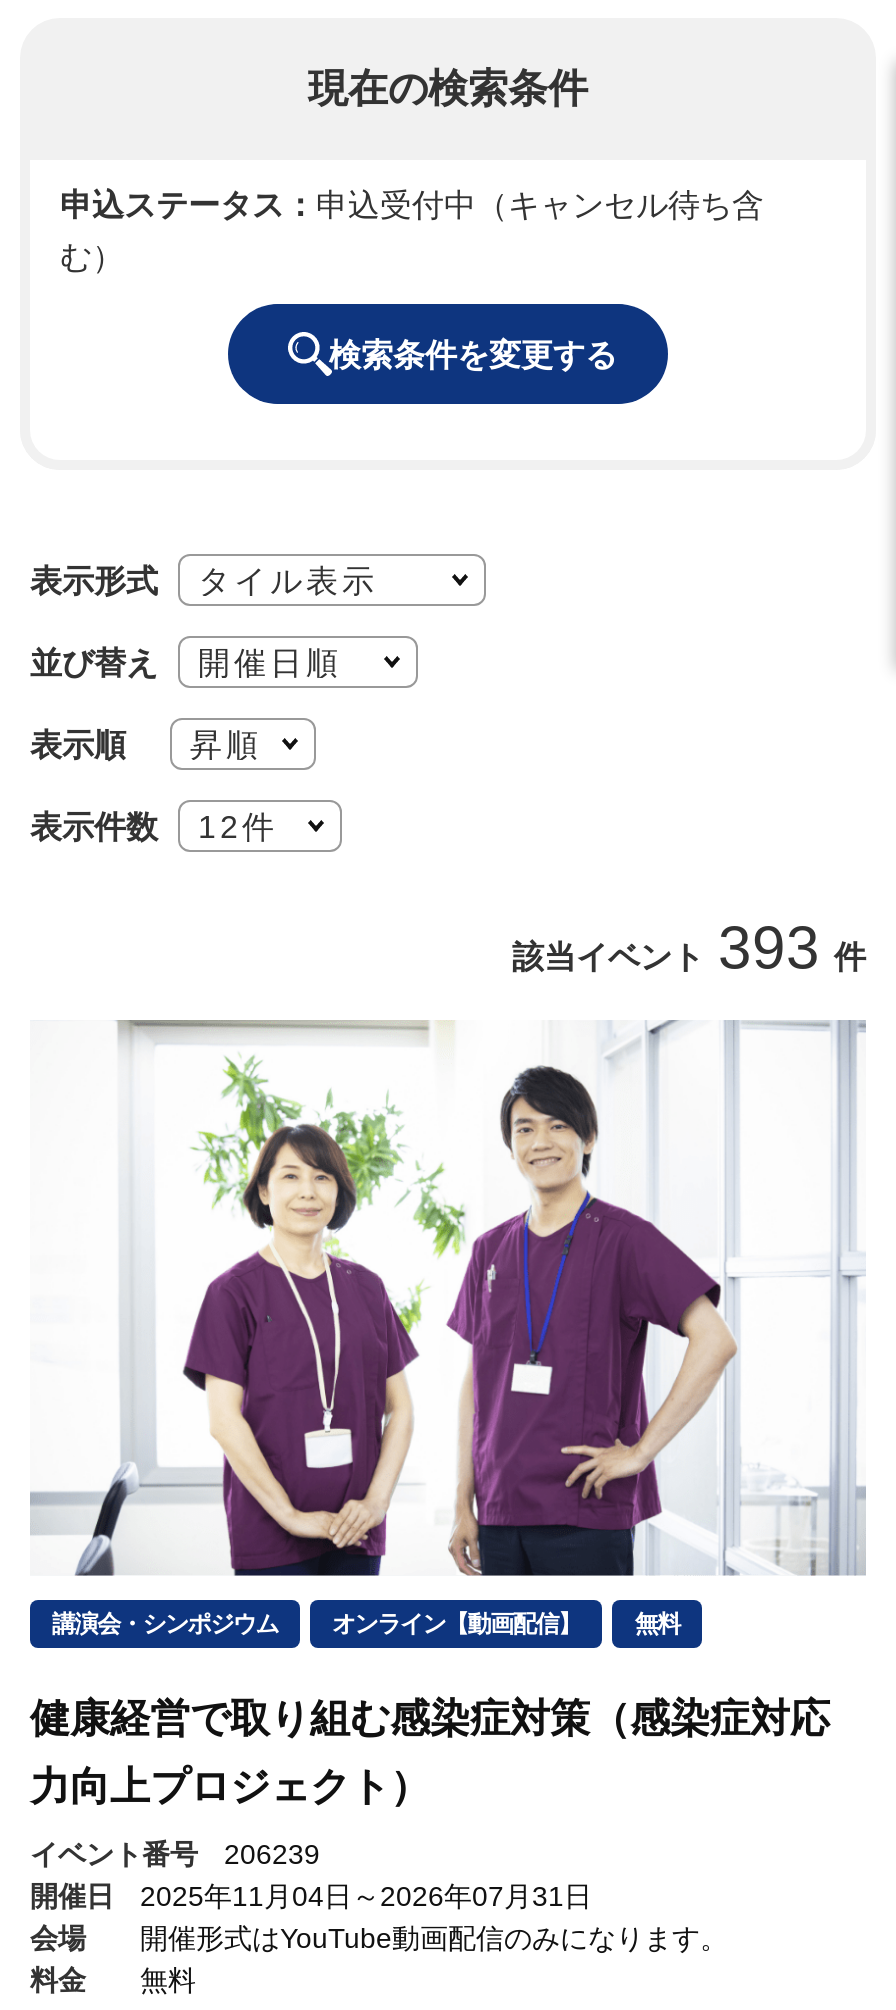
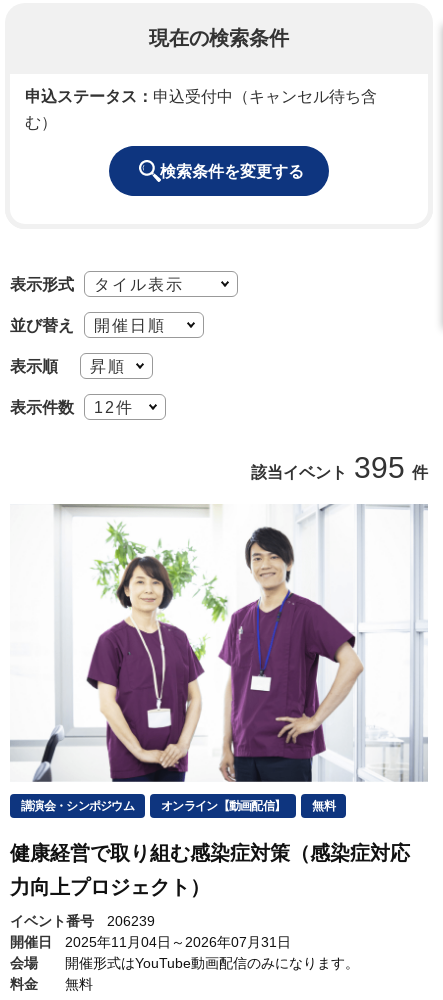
- 該当イベント 393 件
+ 該当イベント 395 件
